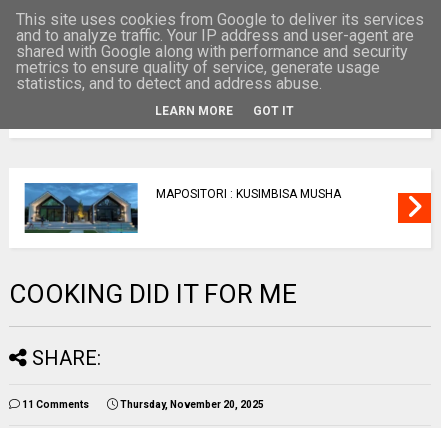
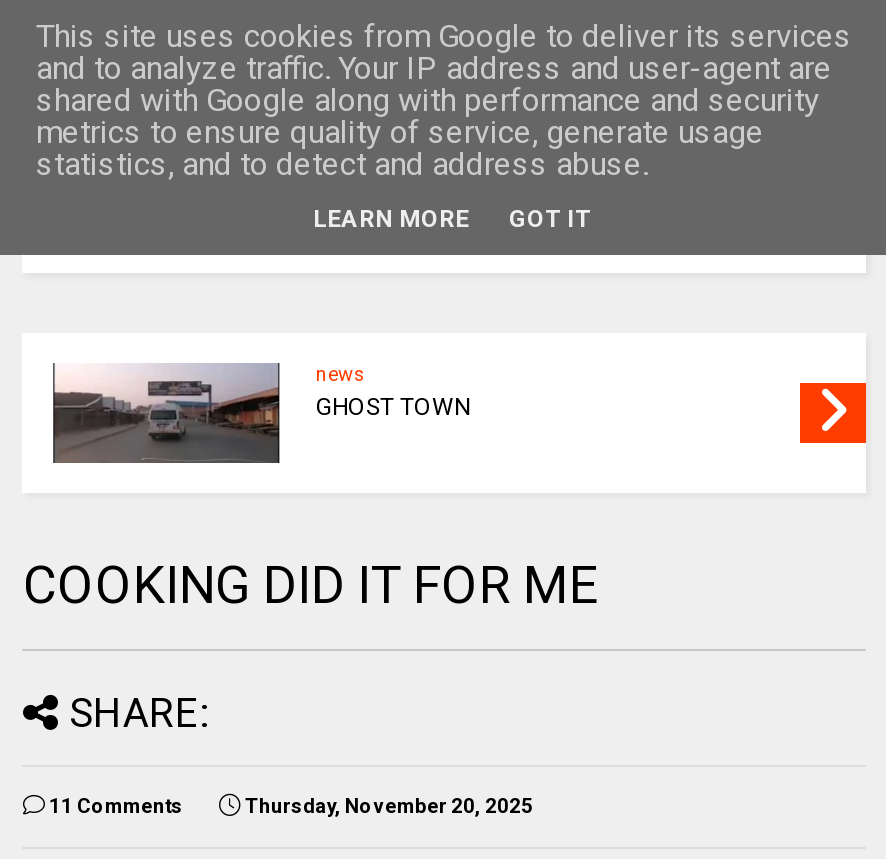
- [image]
- MAPOSITORI : KUSIMBISA MUSHA
+ [image]
+ news
+ GHOST TOWN
